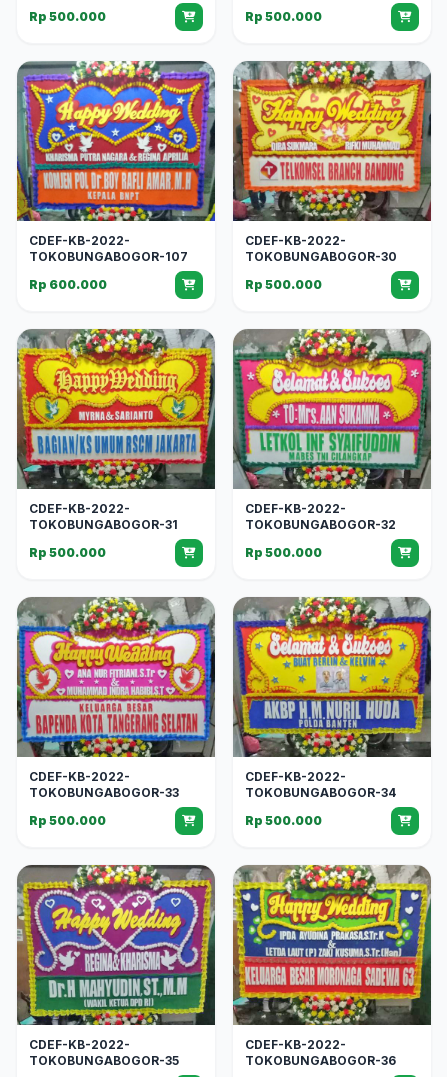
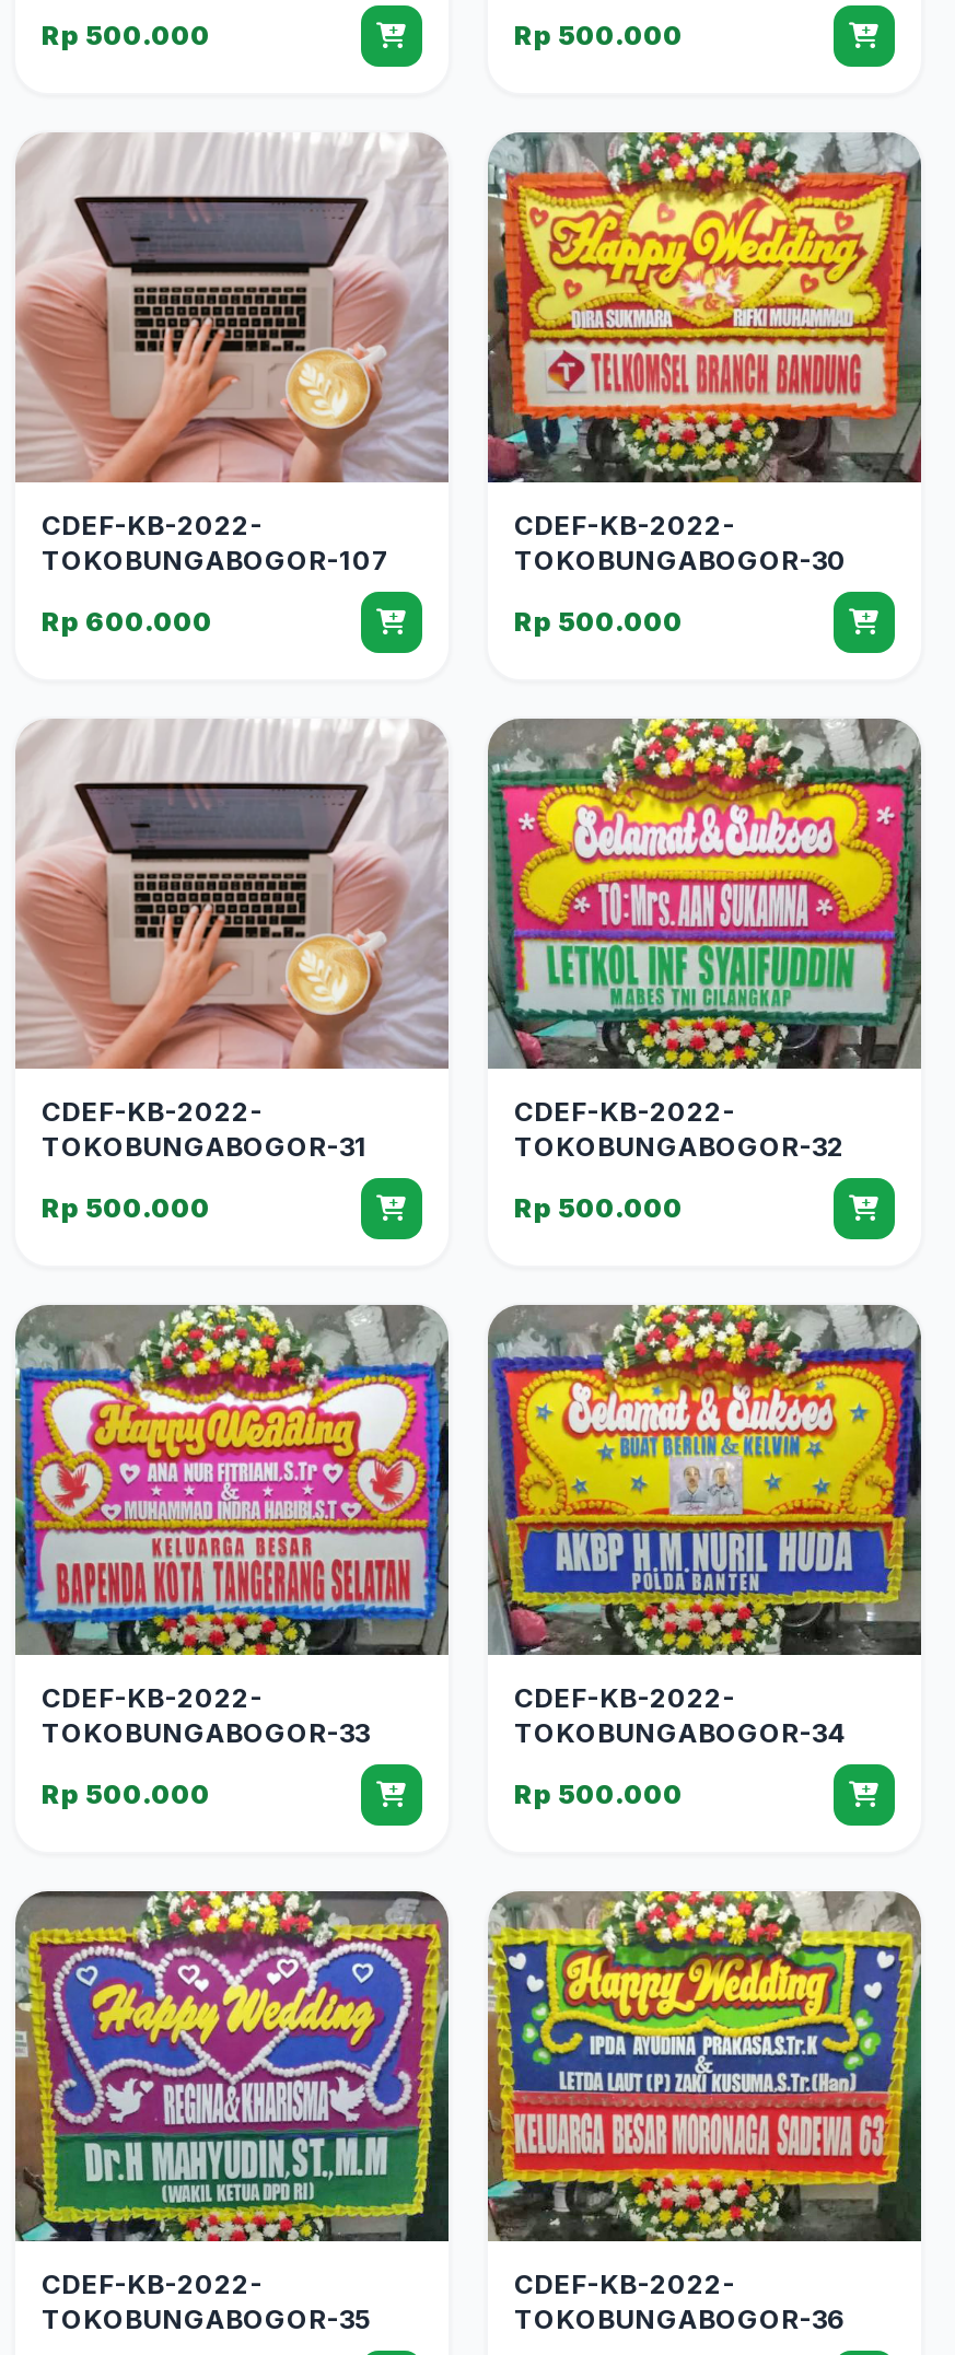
- [image]
+ [image]

- [image]
+ [image]
